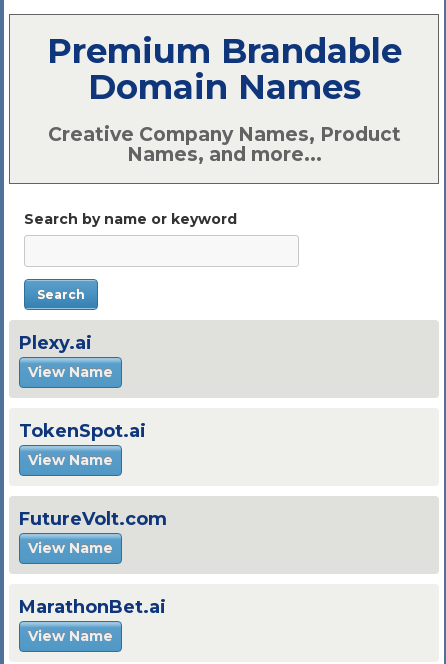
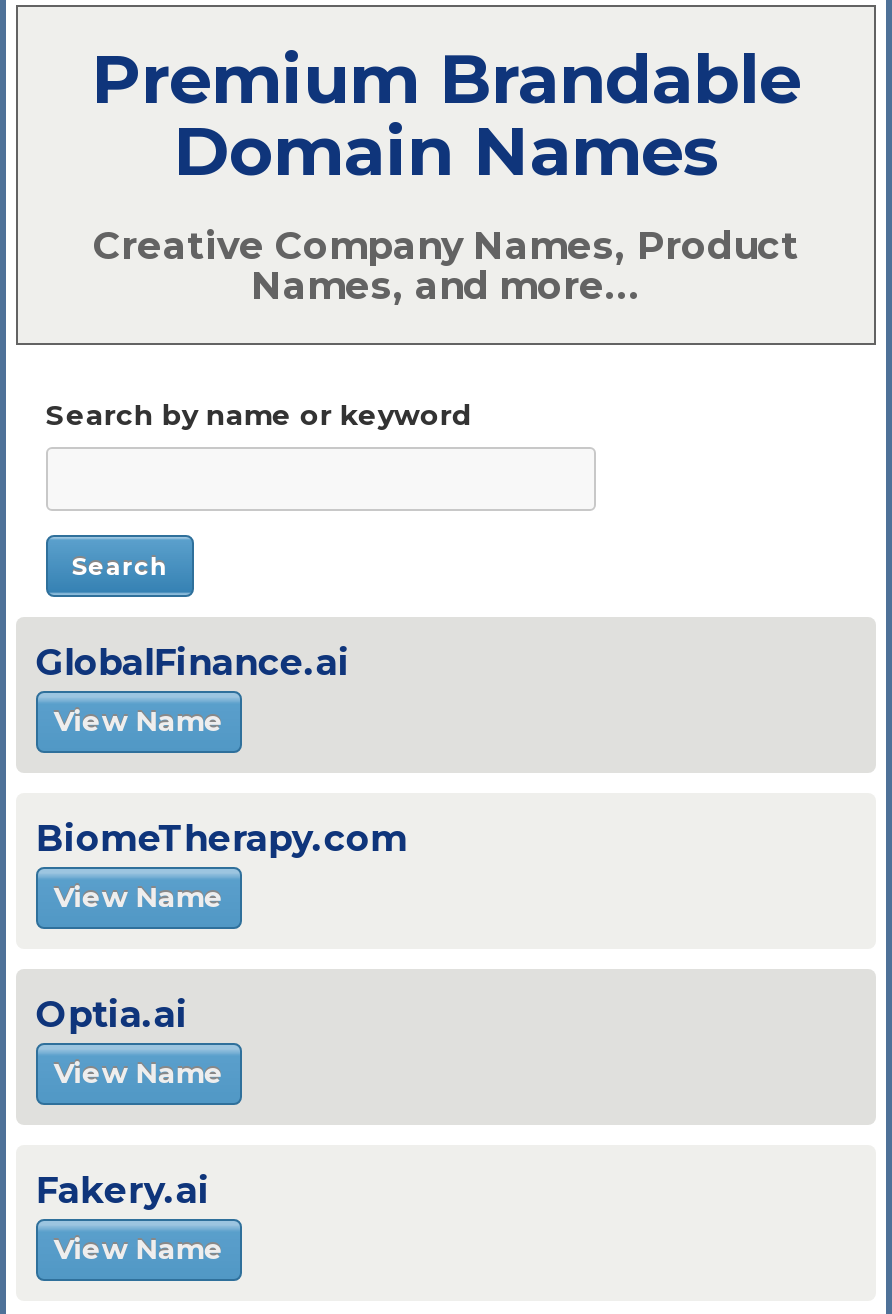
- Plexy.ai
+ GlobalFinance.ai

- TokenSpot.ai
+ BiomeTherapy.com

- FutureVolt.com
+ Optia.ai

- MarathonBet.ai
+ Fakery.ai
